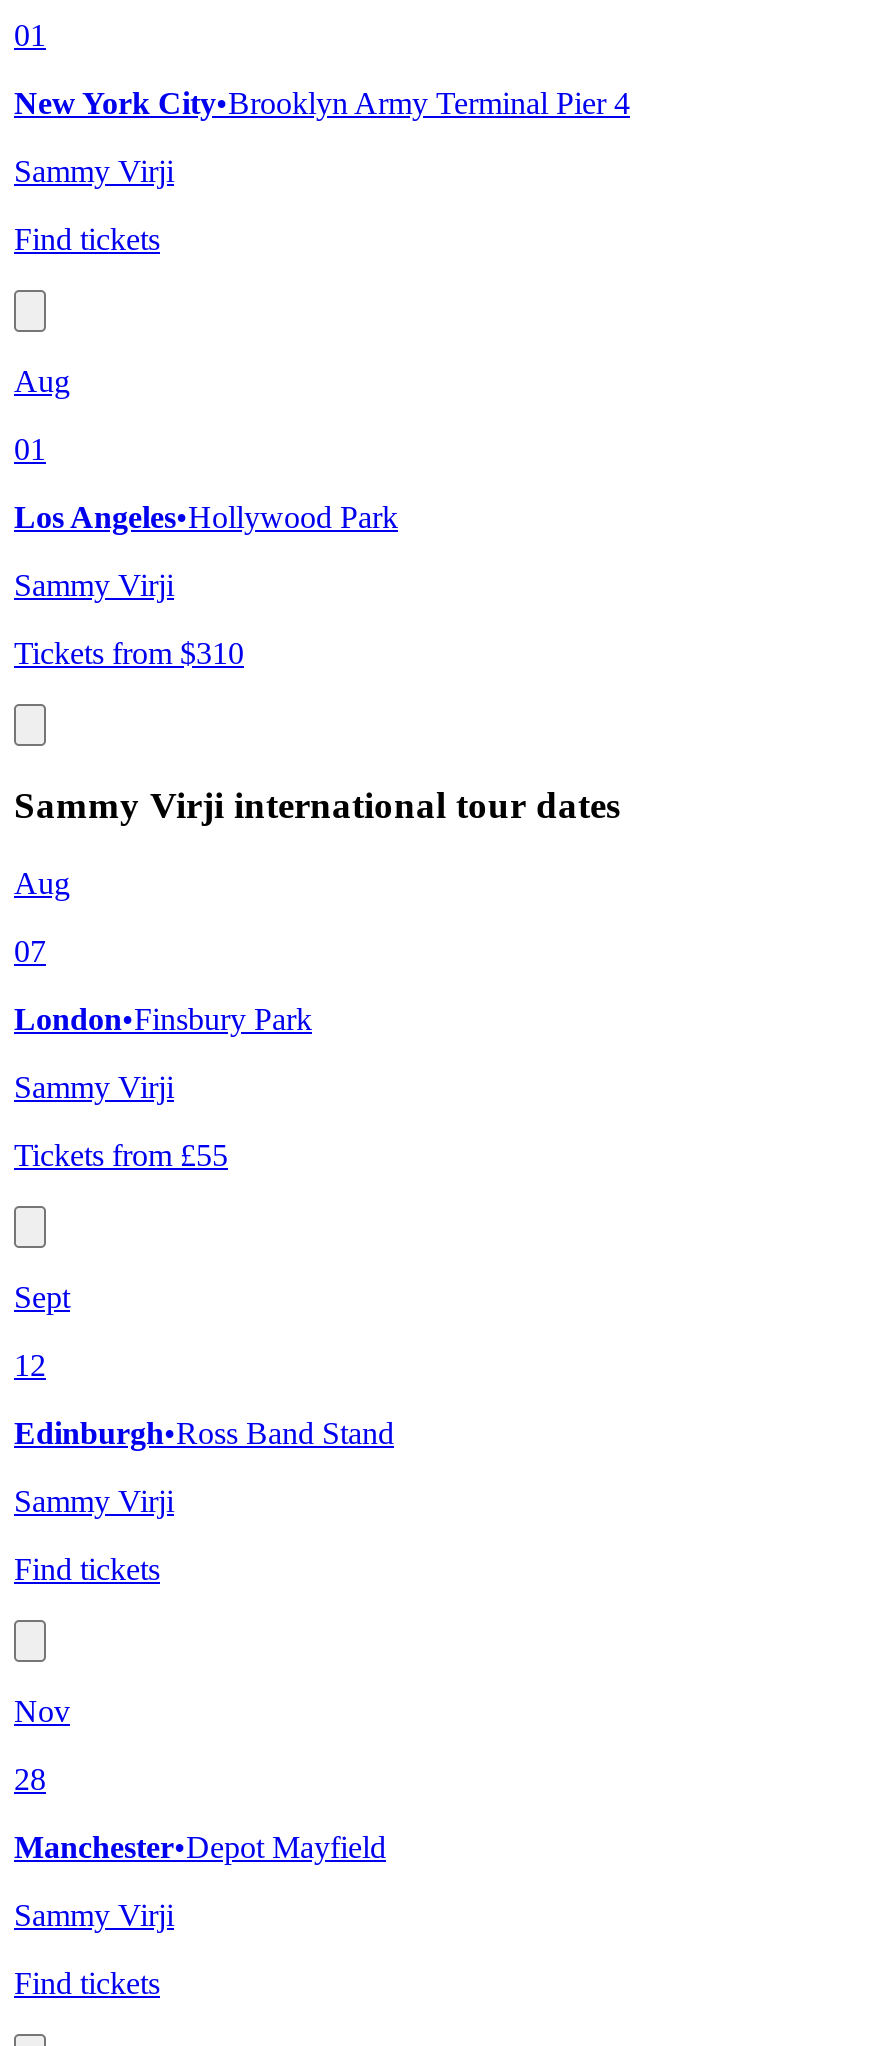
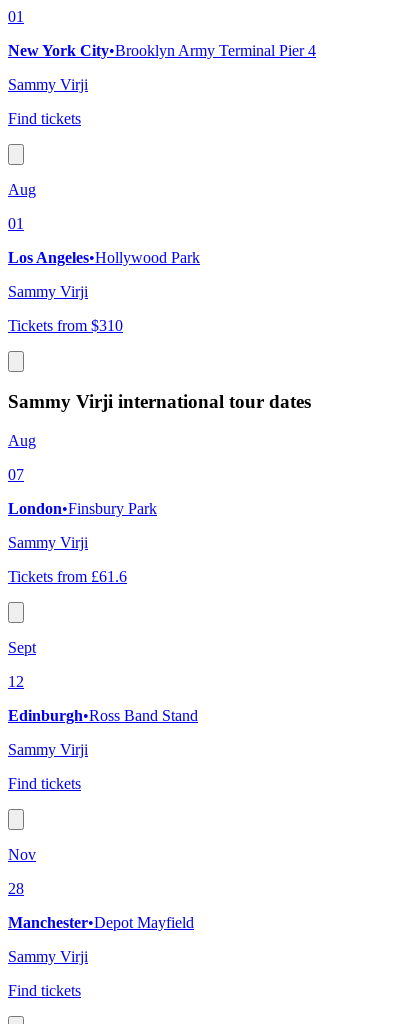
- Tickets from £55
+ Tickets from £61.6
